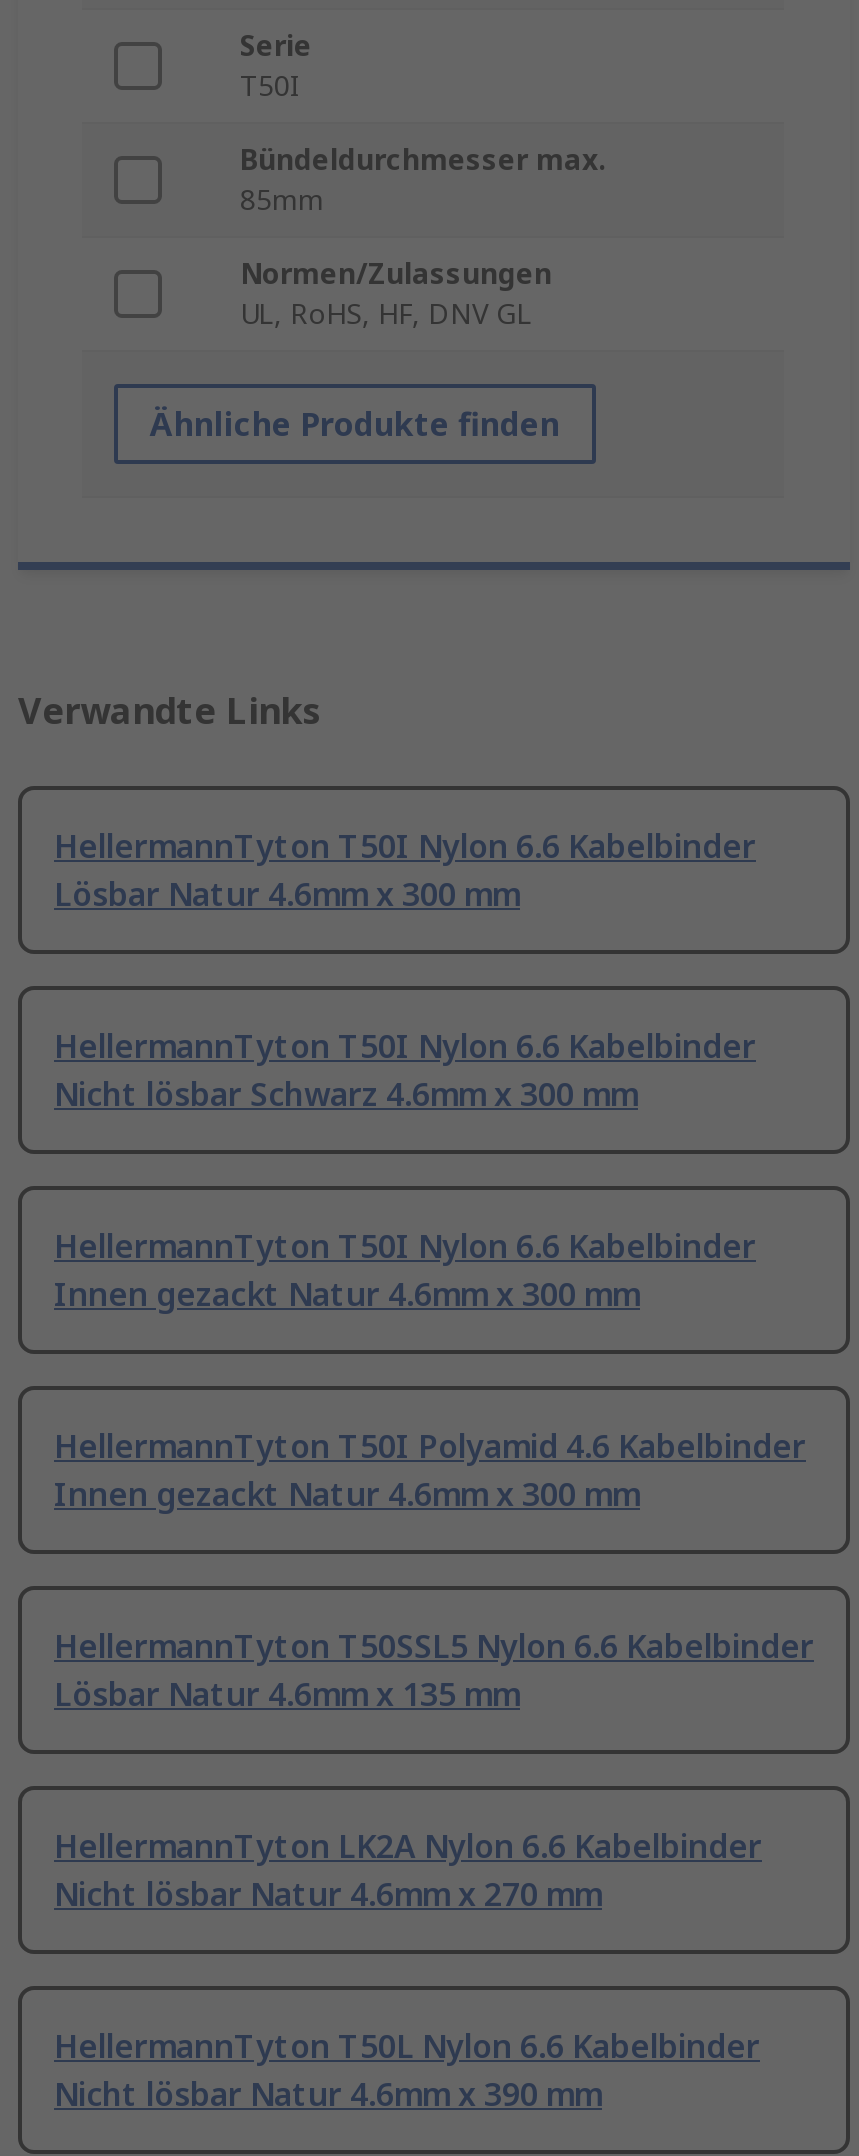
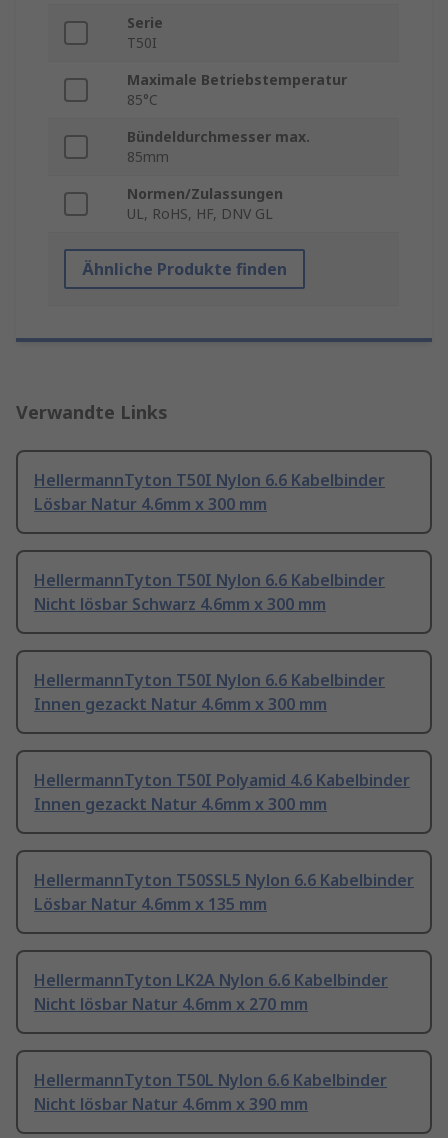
+ Maximale Betriebstemperatur
+ 85°C
